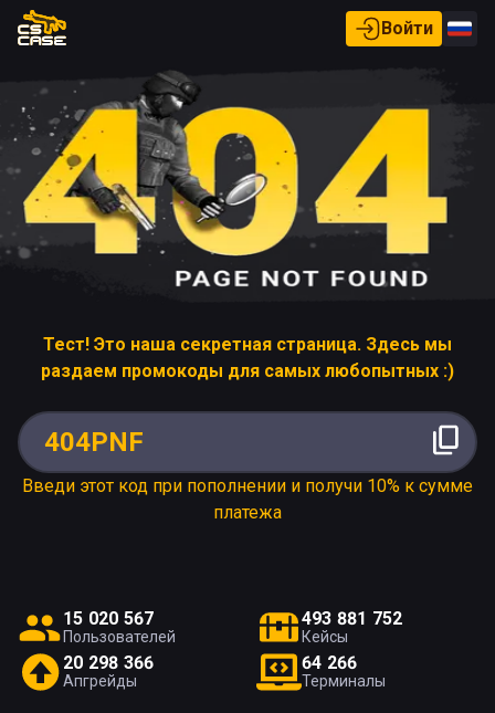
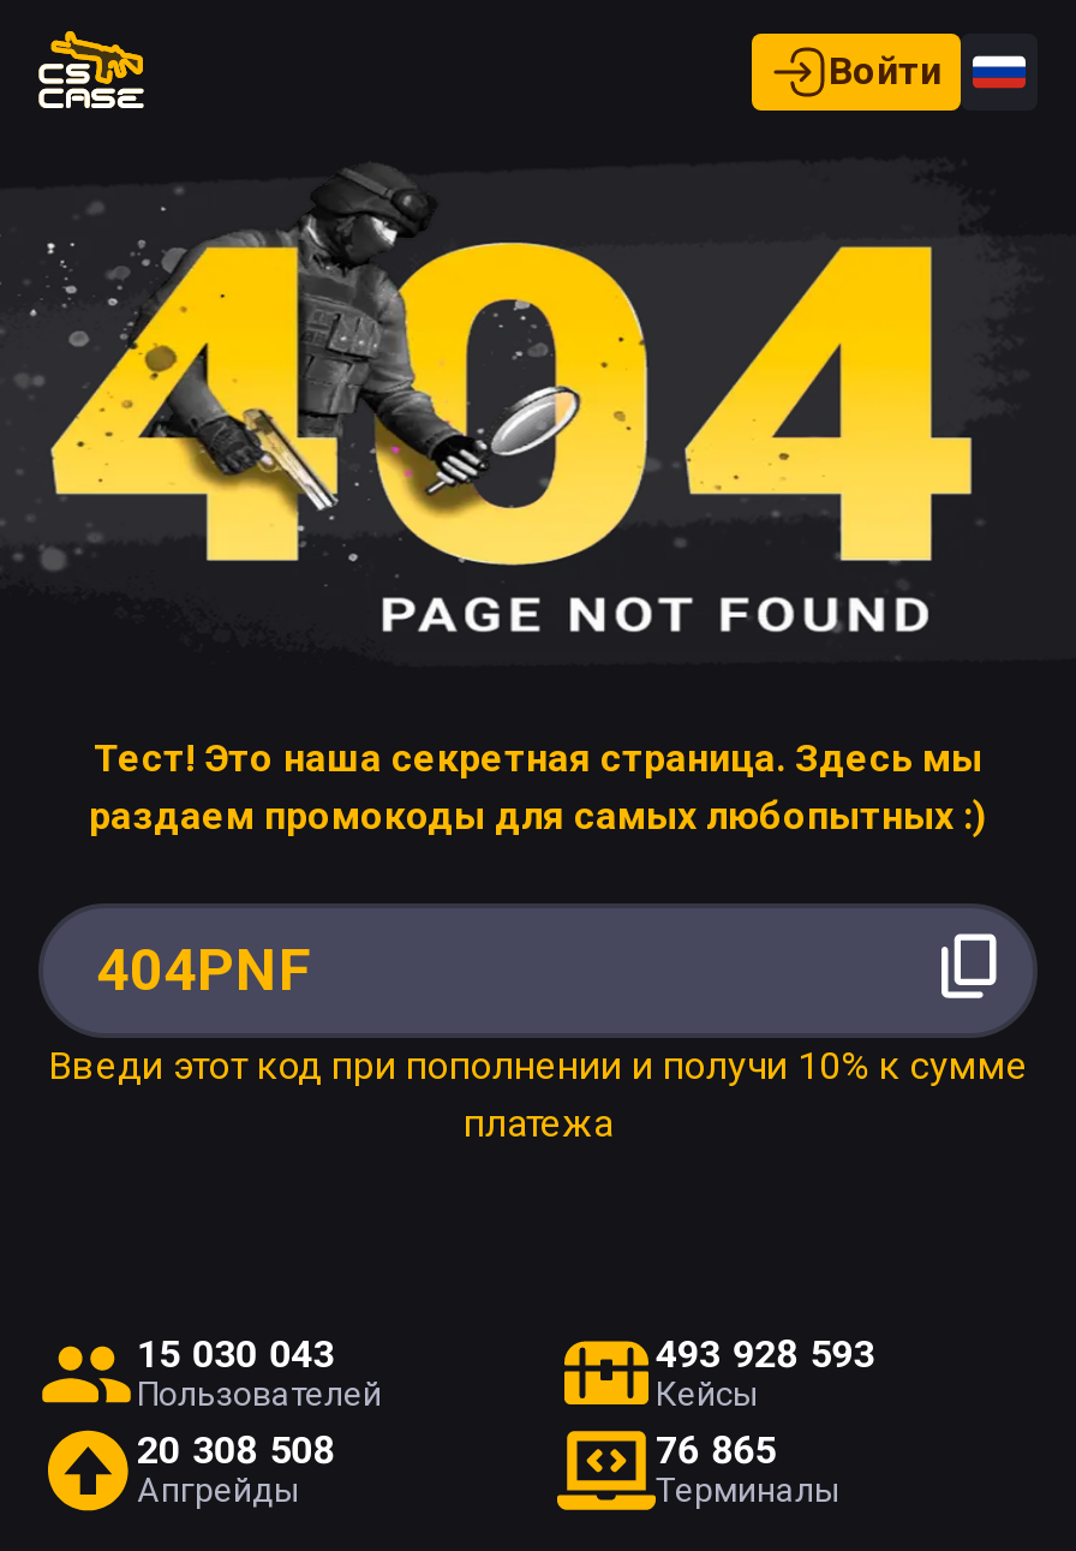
- 1 5 020 567
+ 1 5 030 043

- 493 881 752
+ 493 928 593

- 20 298 366
+ 20 308 508

- 64 266
+ 76 865
